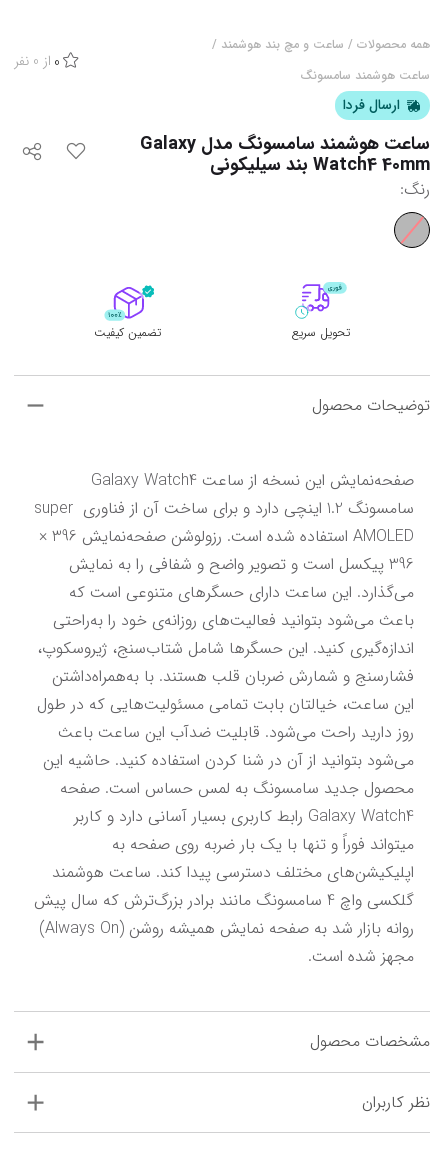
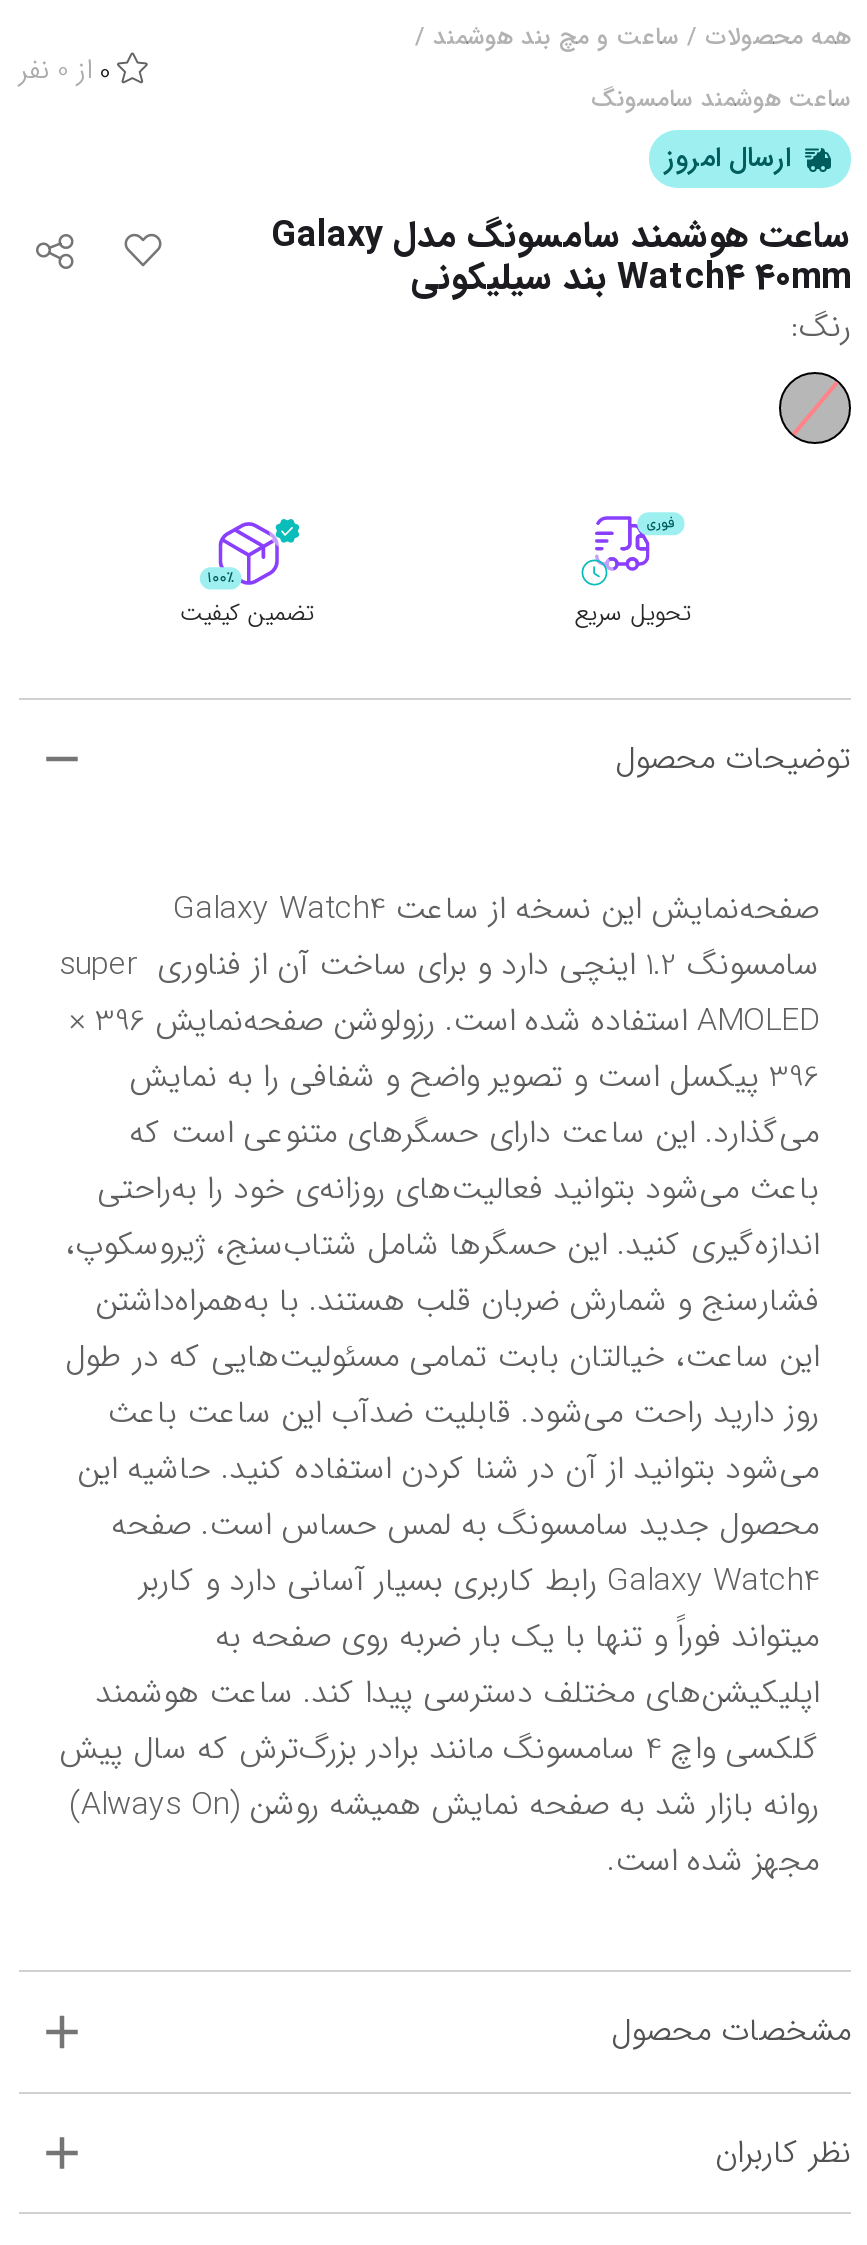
- ارسال فردا
+ ارسال امروز
